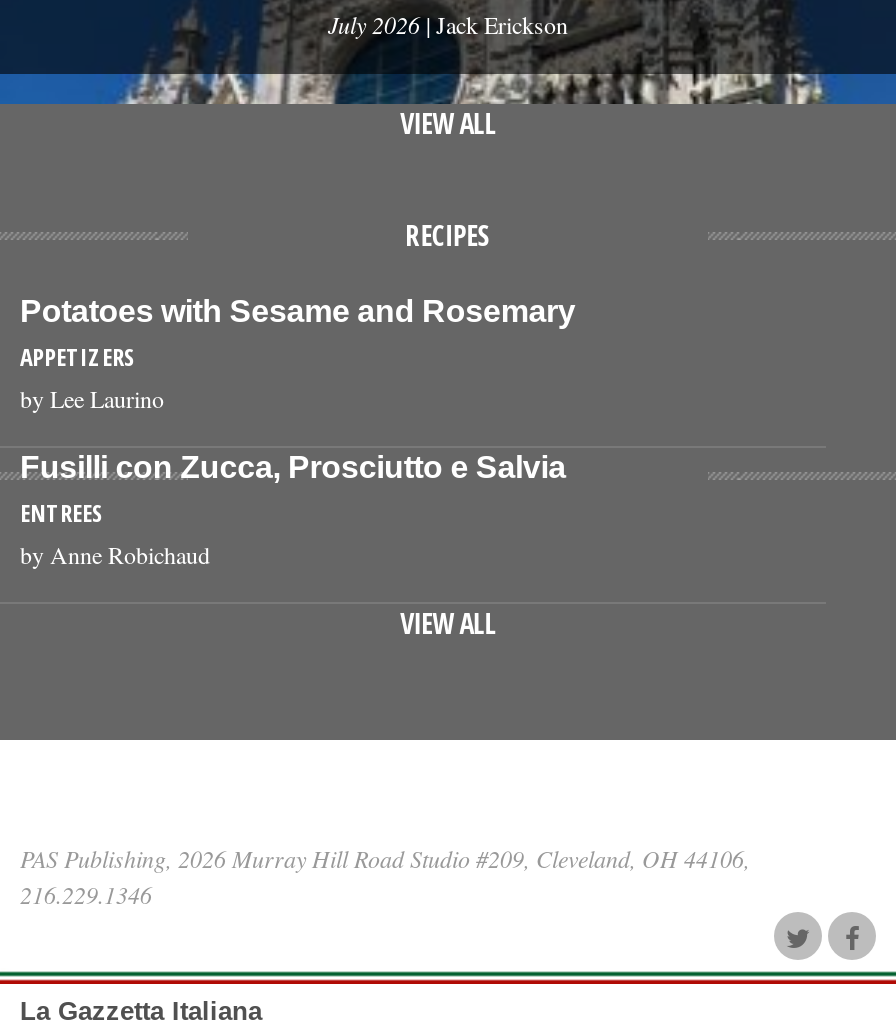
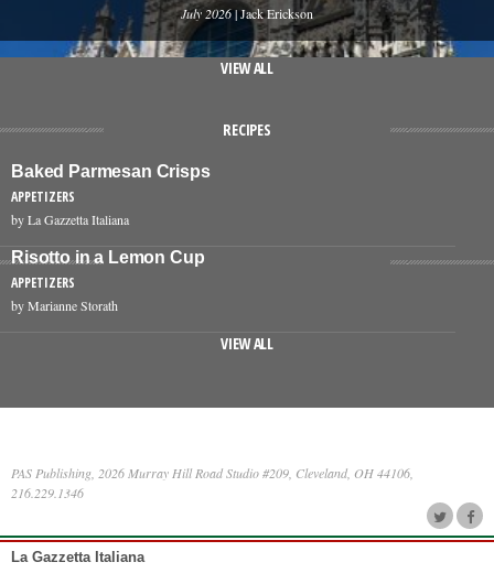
- Potatoes with Sesame and Rosemary
+ Baked Parmesan Crisps

- by Lee Laurino
+ by La Gazzetta Italiana

- Fusilli con Zucca, Prosciutto e Salvia
- ENTREES
- by Anne Robichaud
+ Risotto in a Lemon Cup
+ APPETIZERS
+ by Marianne Storath
